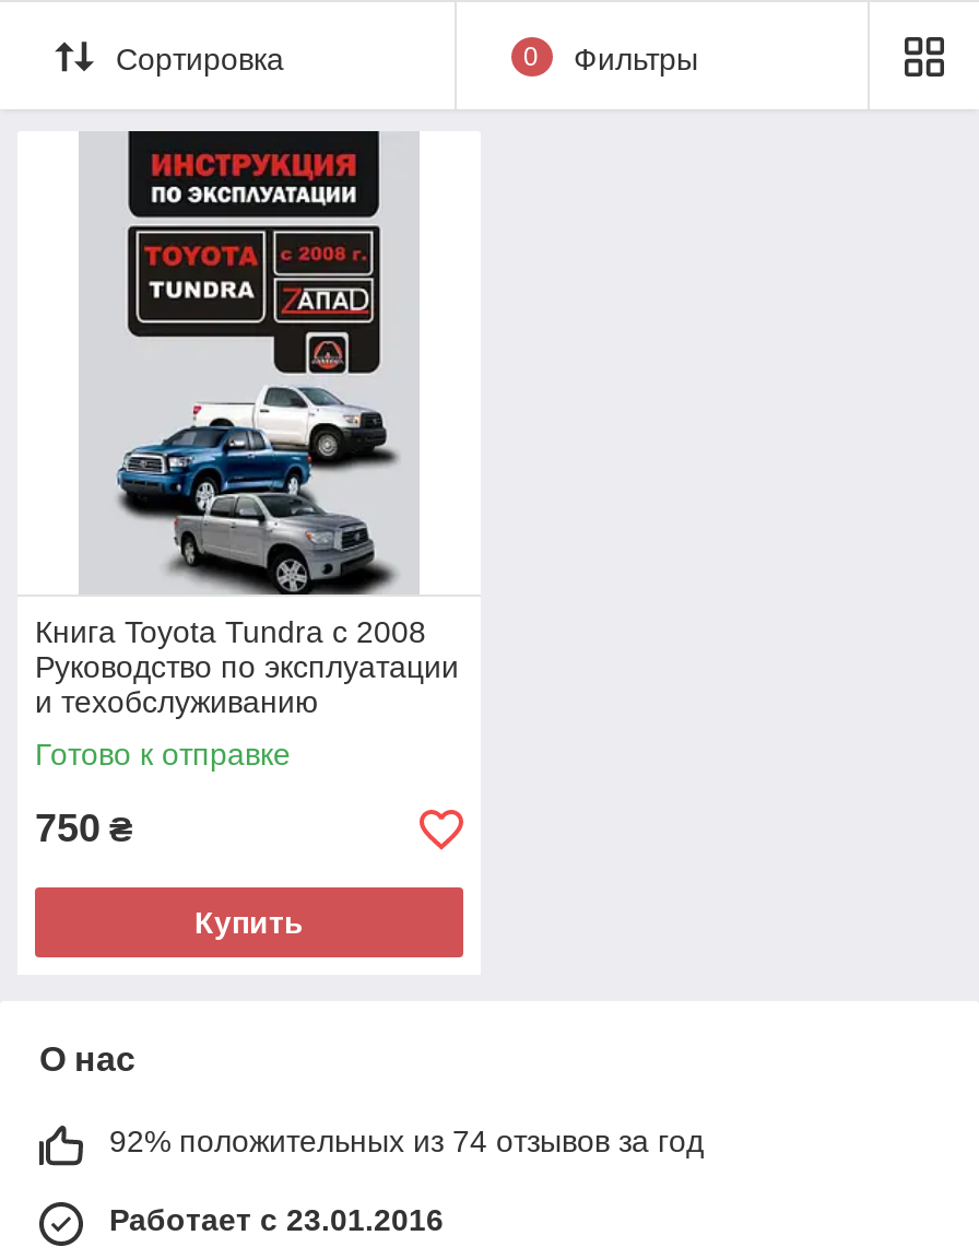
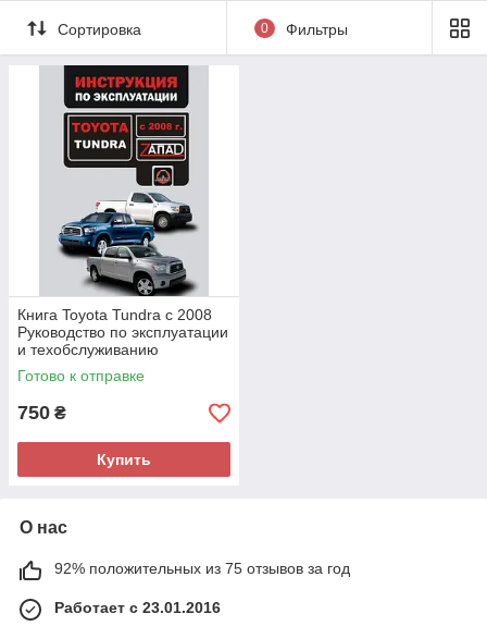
- 92% положительных из 74 отзывов за год
+ 92% положительных из 75 отзывов за год
